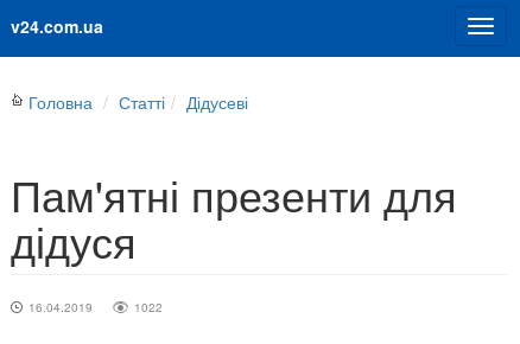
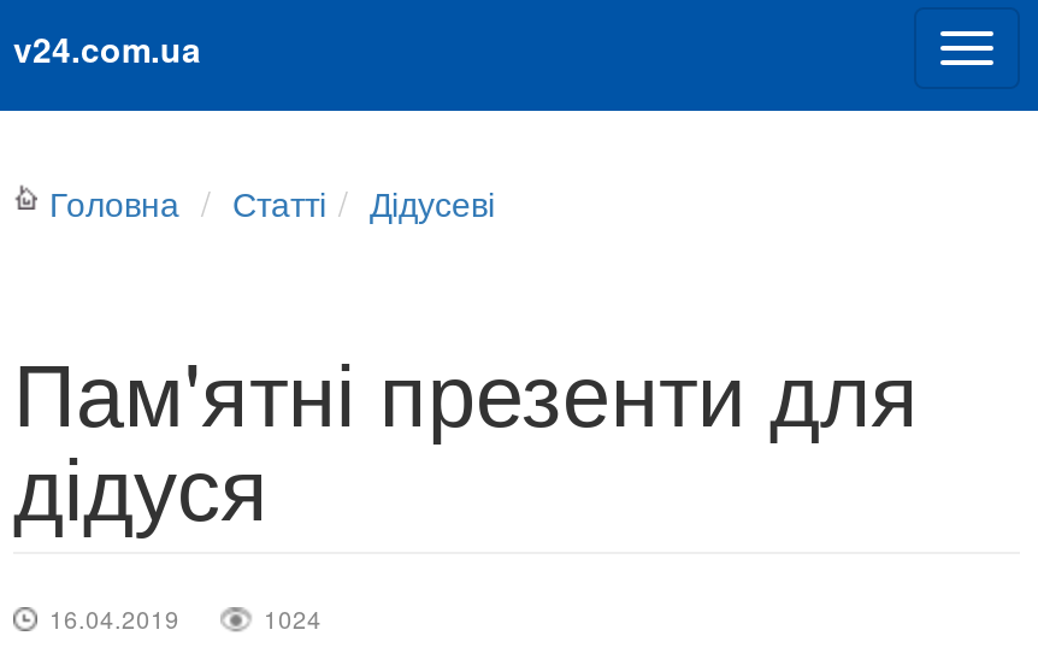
- 1022
+ 1024
